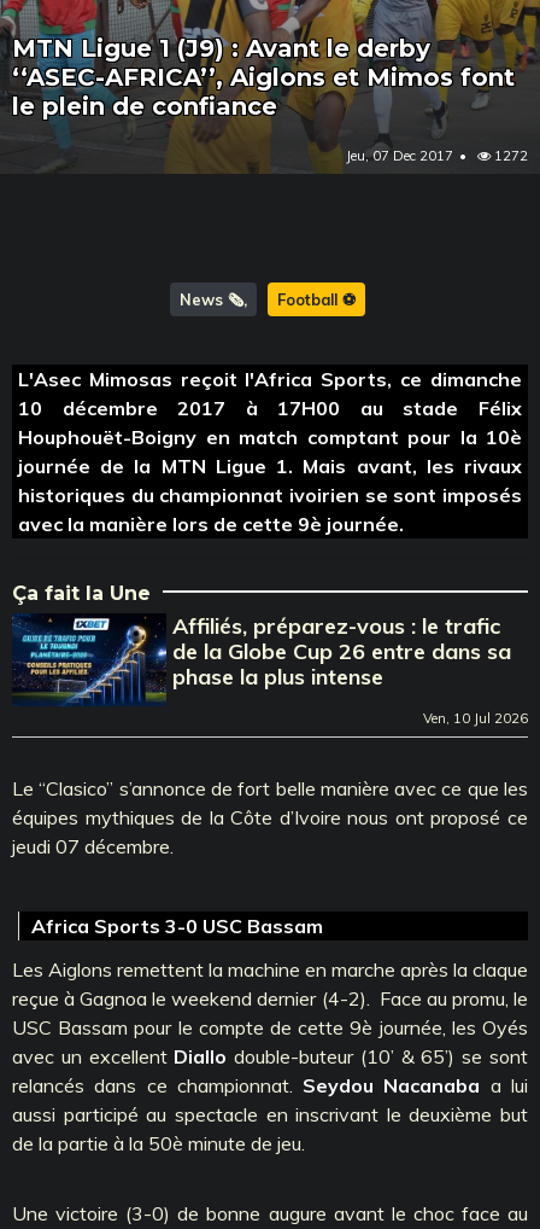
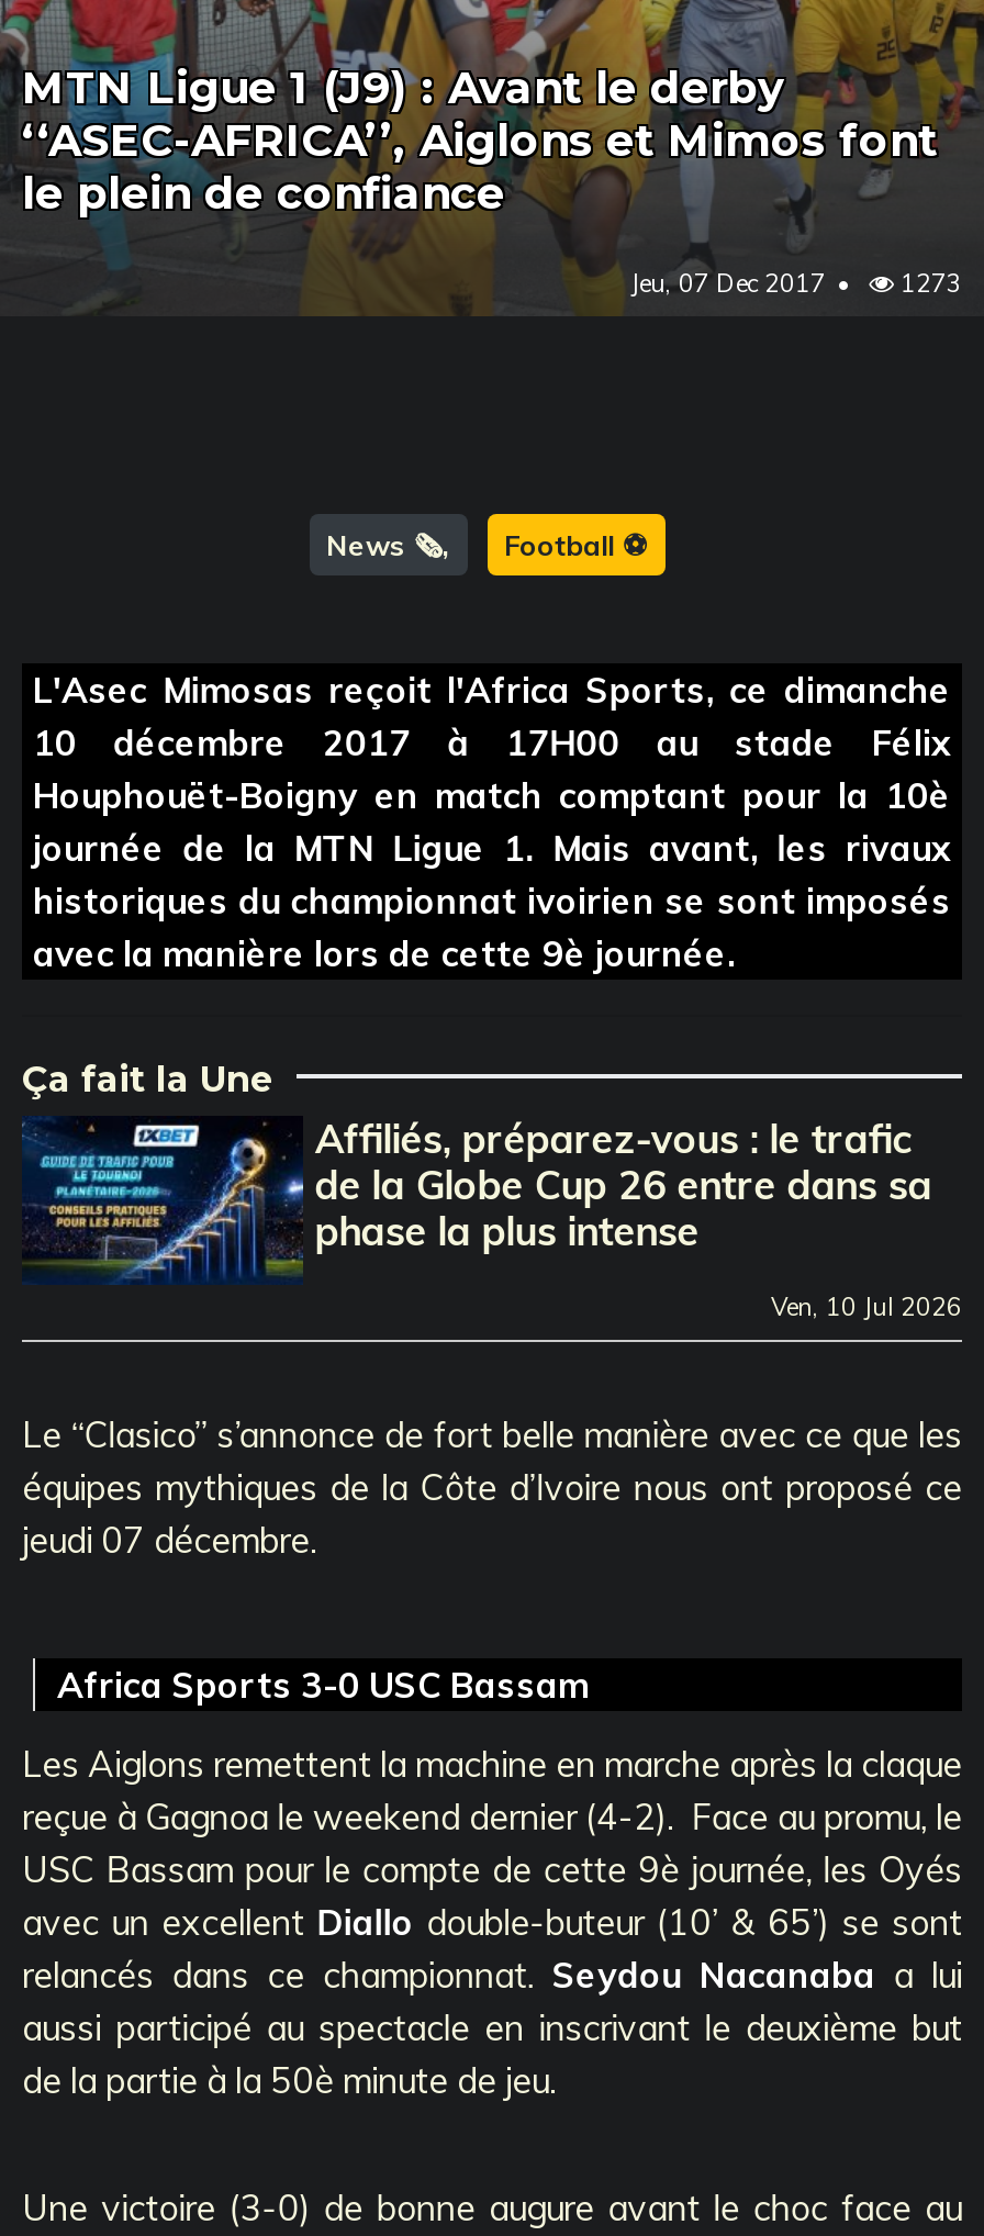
- 1272
+ 1273
